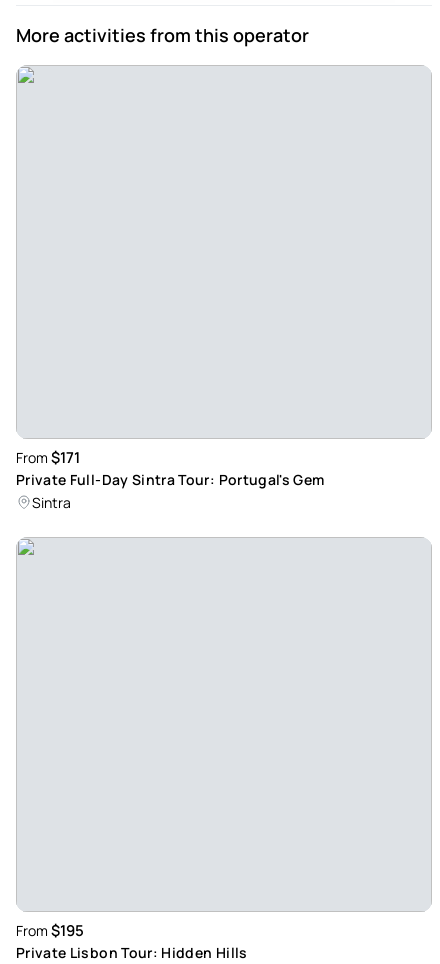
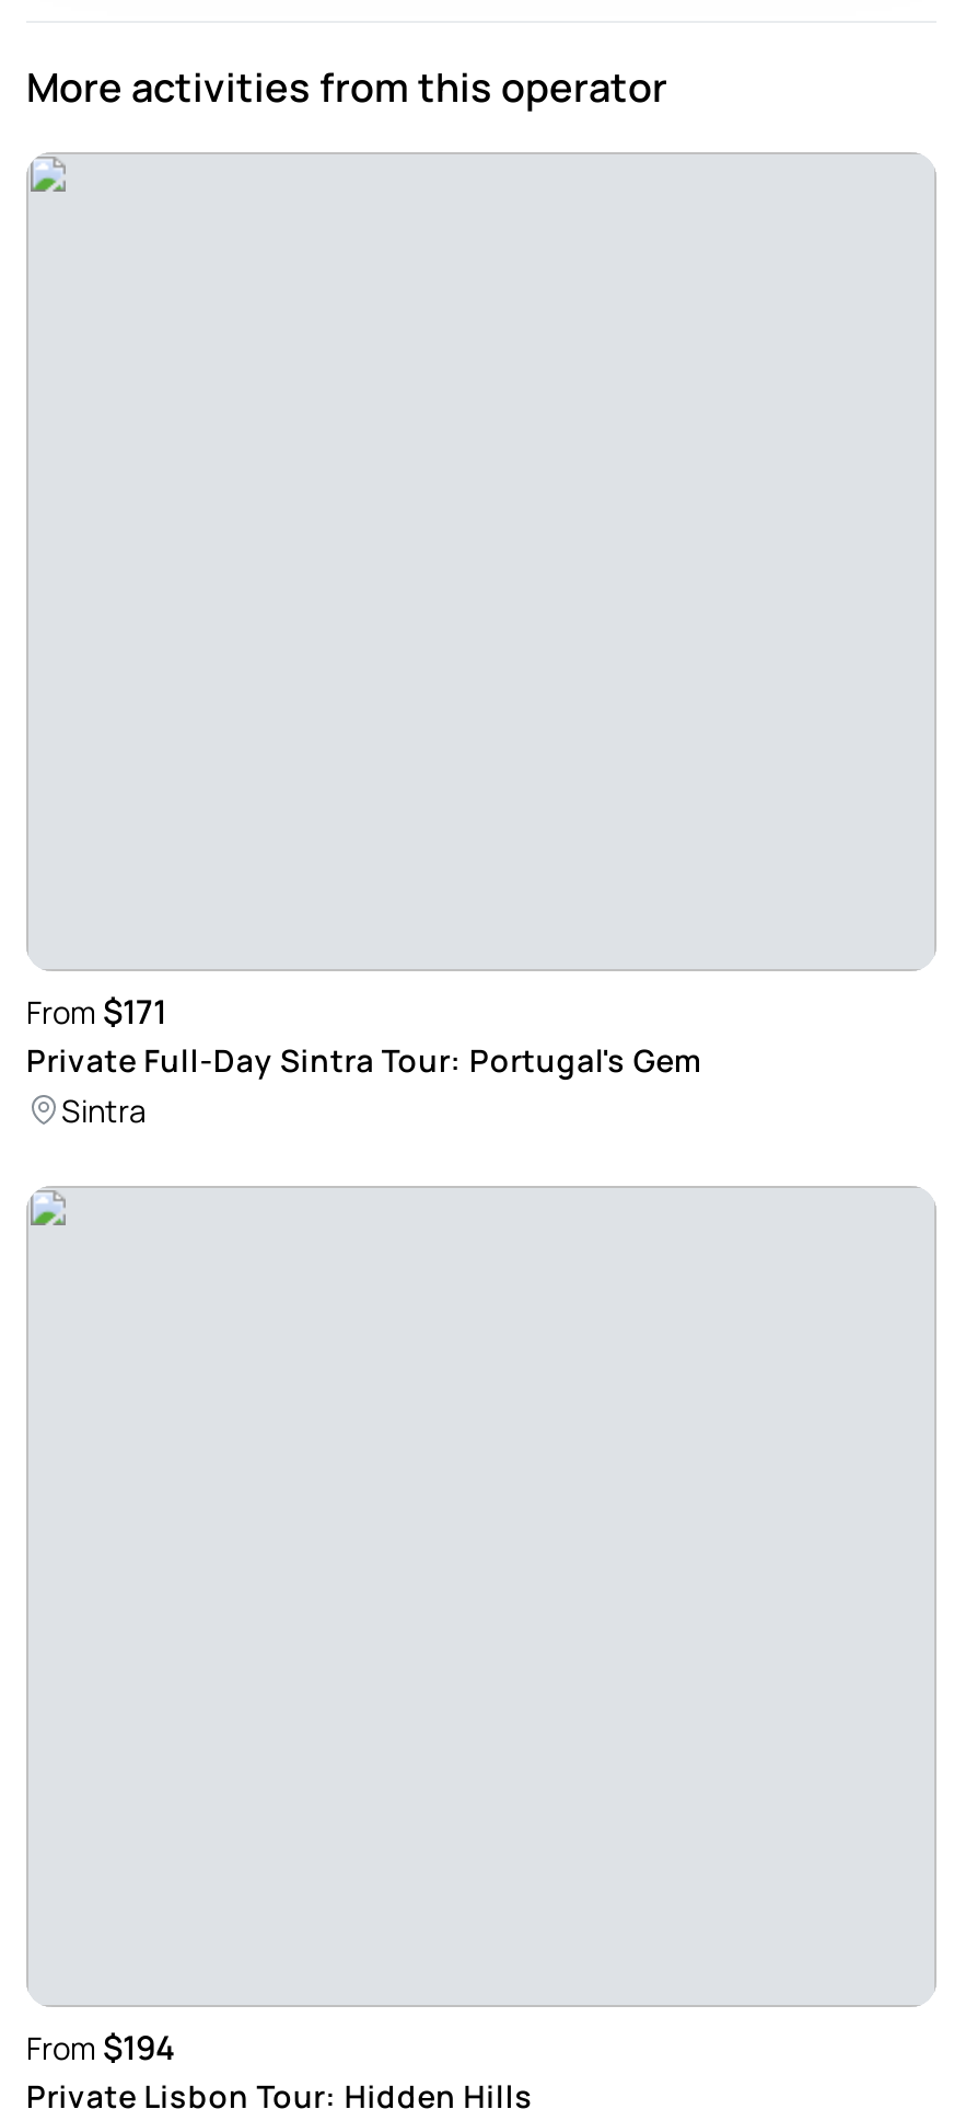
- From $195
+ From $194
